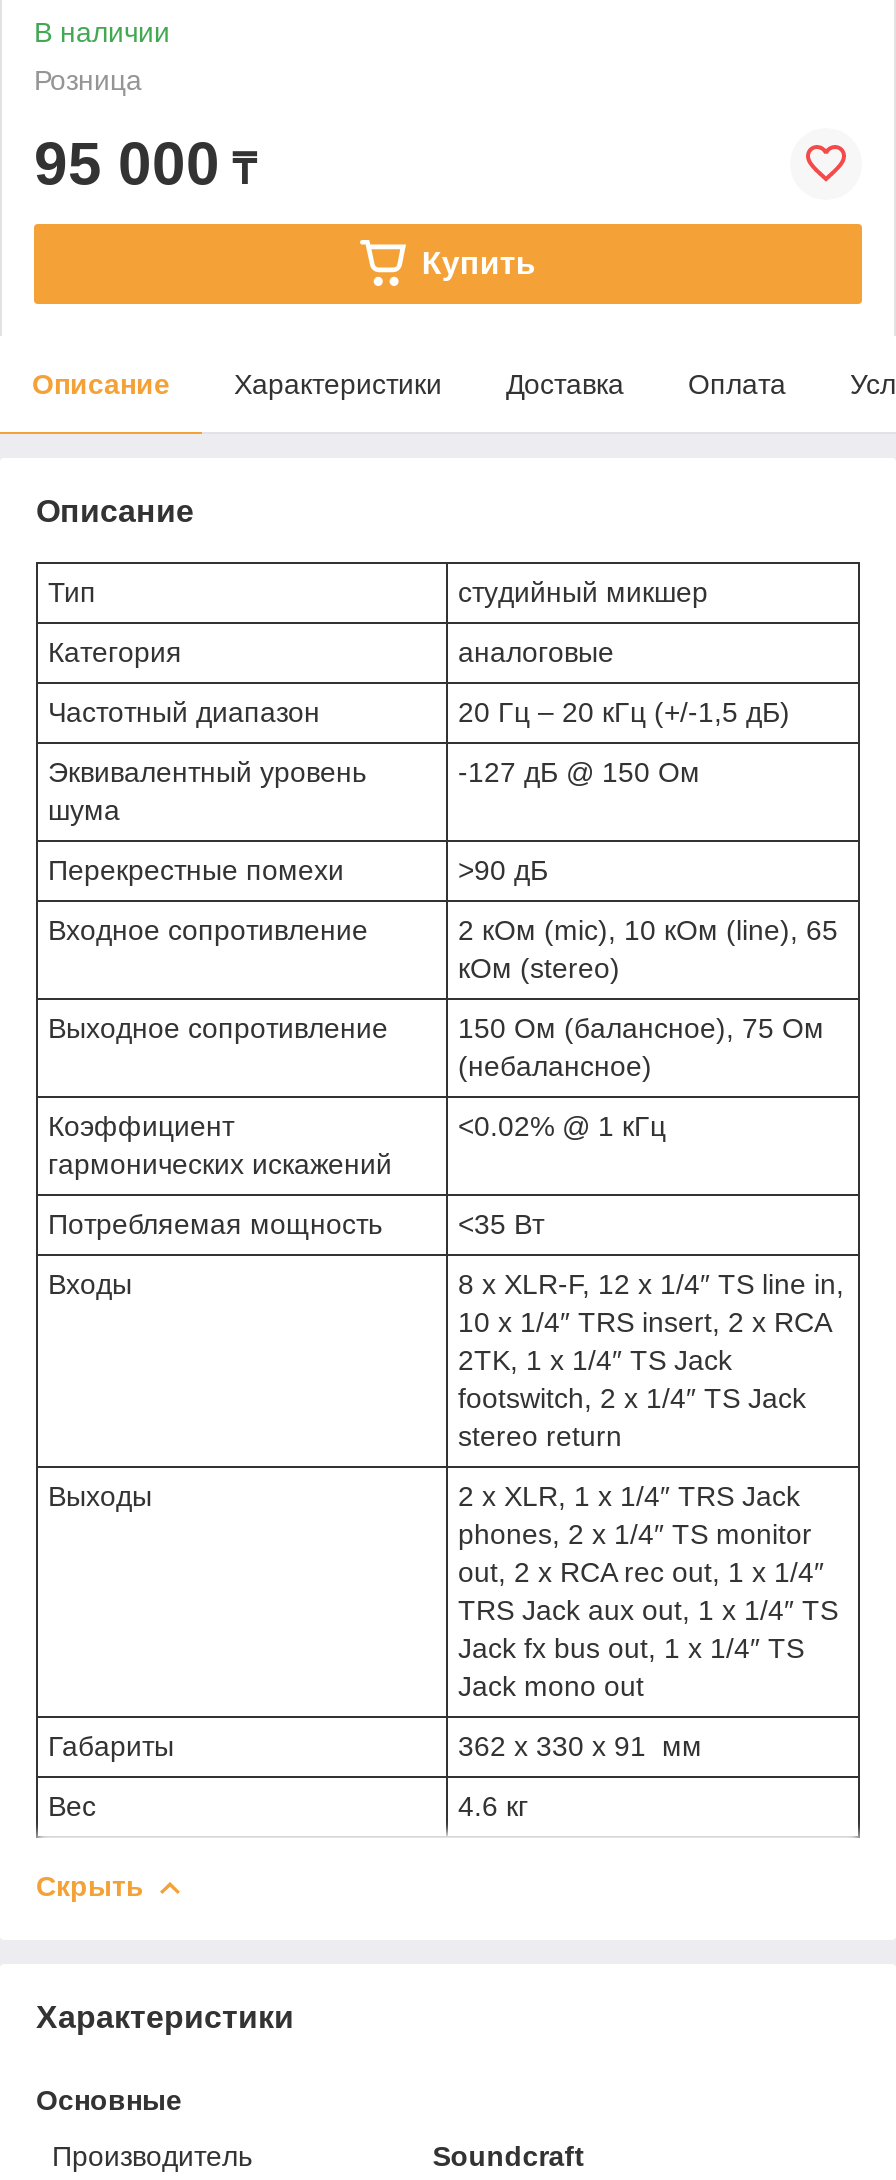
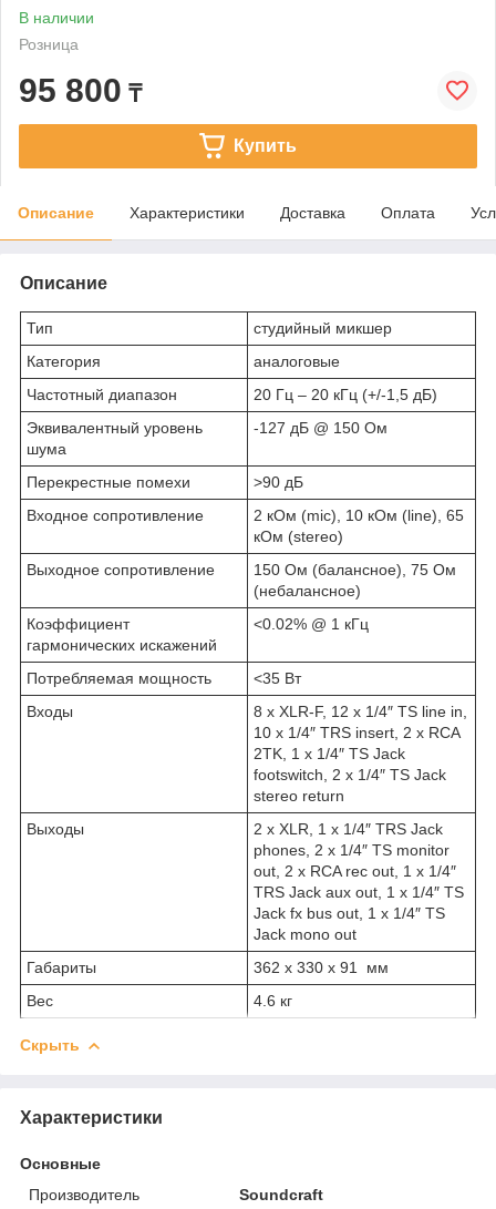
- 95 000 ₸
+ 95 800 ₸
